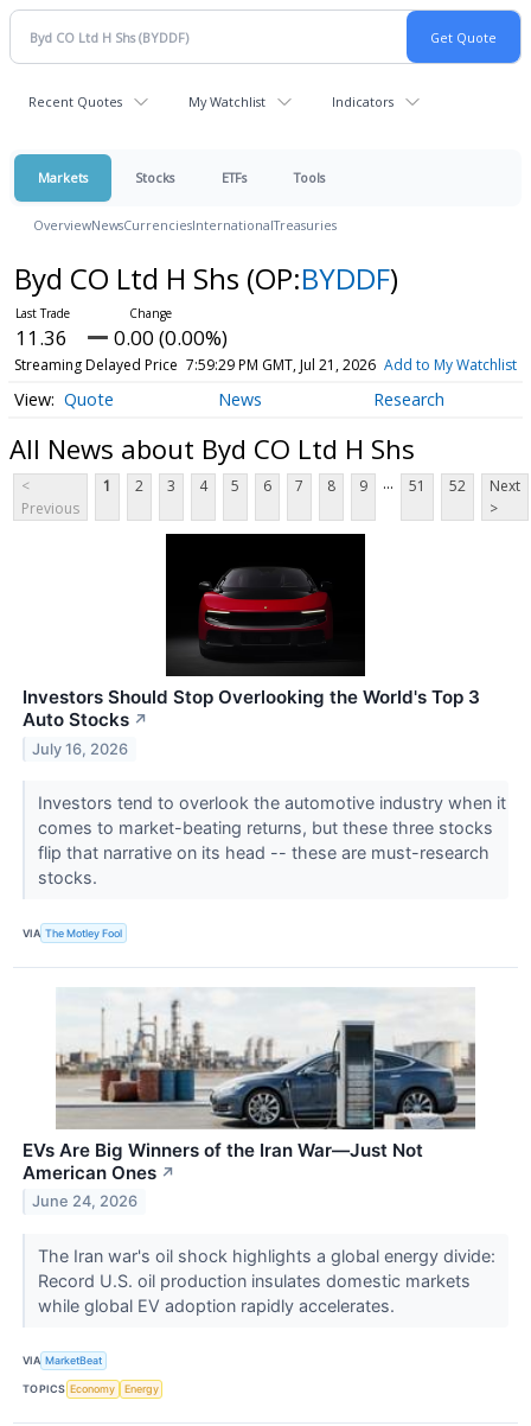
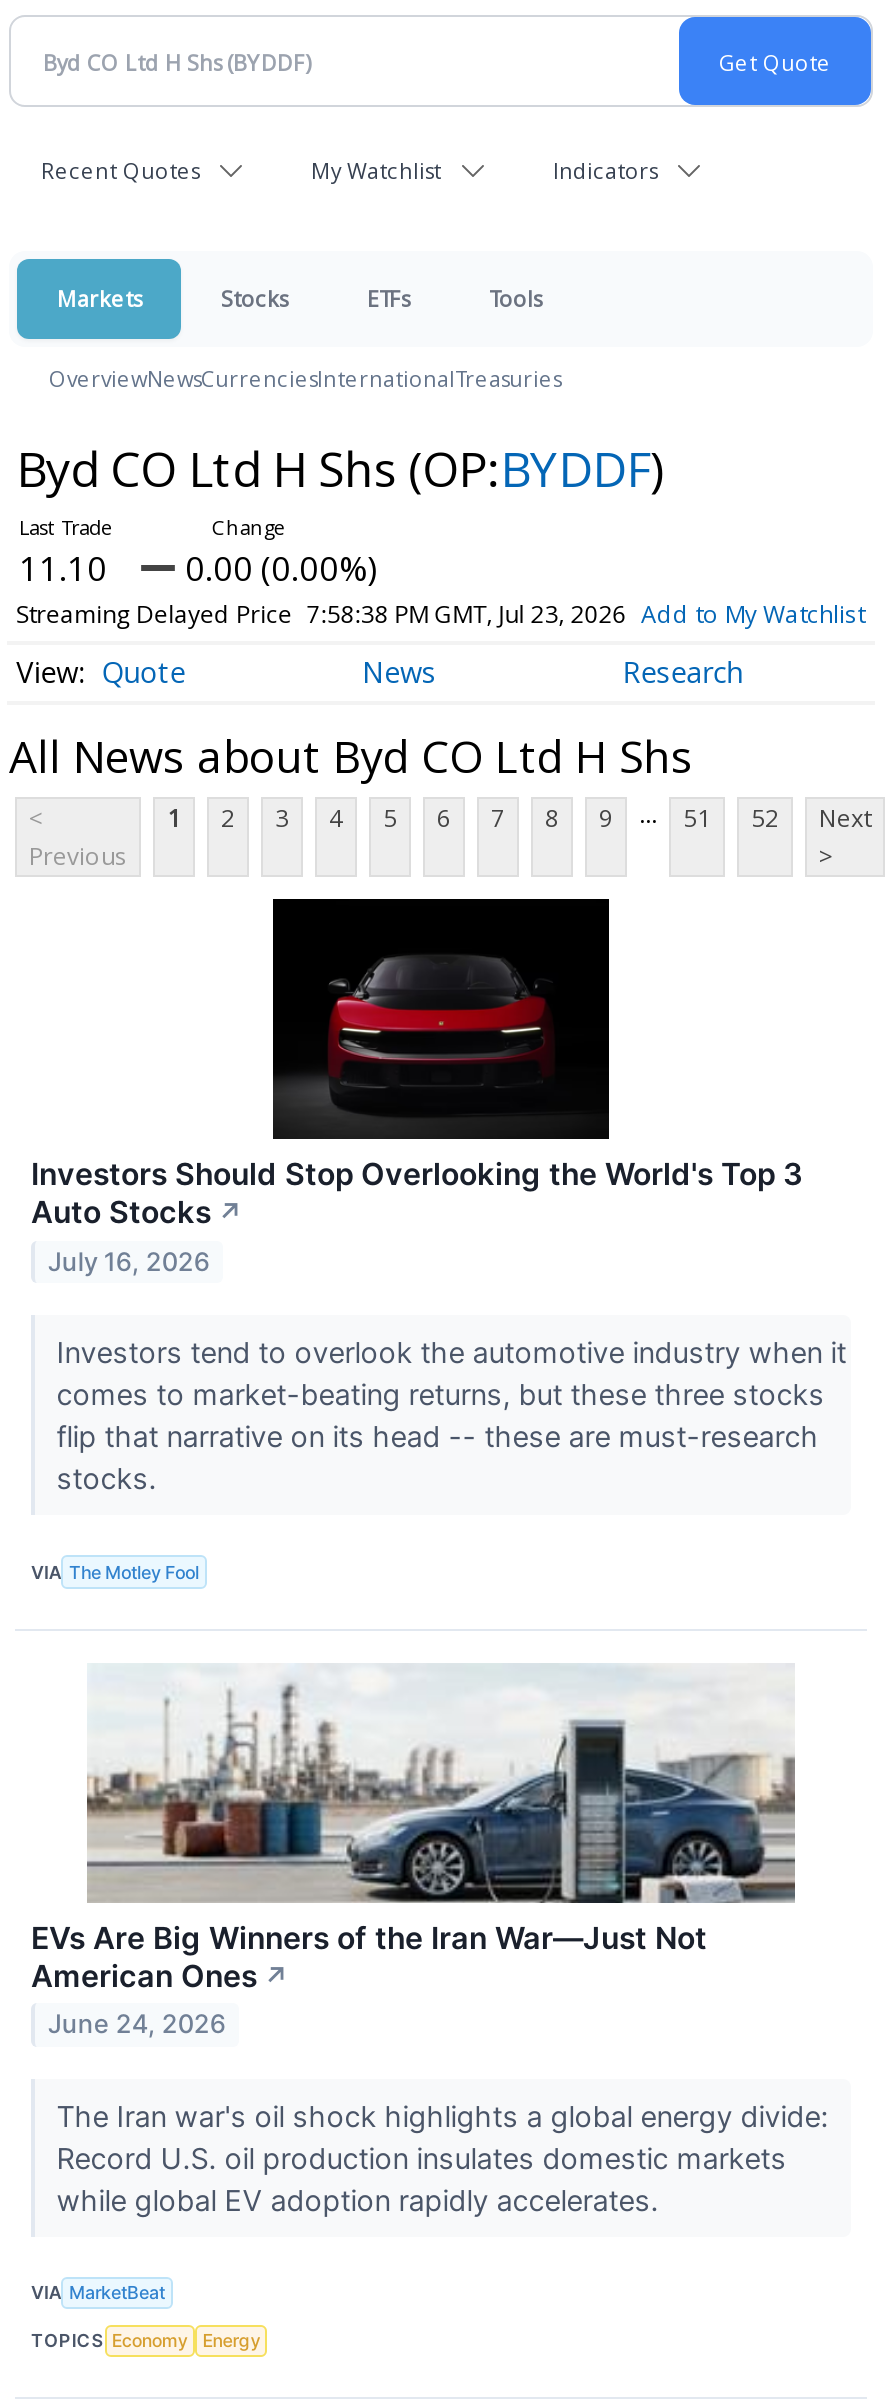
- 11.36 0.00 (0.00%)
+ 11.10 0.00 (0.00%)

- Streaming Delayed Price 7:59:29 PM GMT, Jul 21, 2026 Add to My Watchlist
+ Streaming Delayed Price 7:58:38 PM GMT, Jul 23, 2026 Add to My Watchlist
